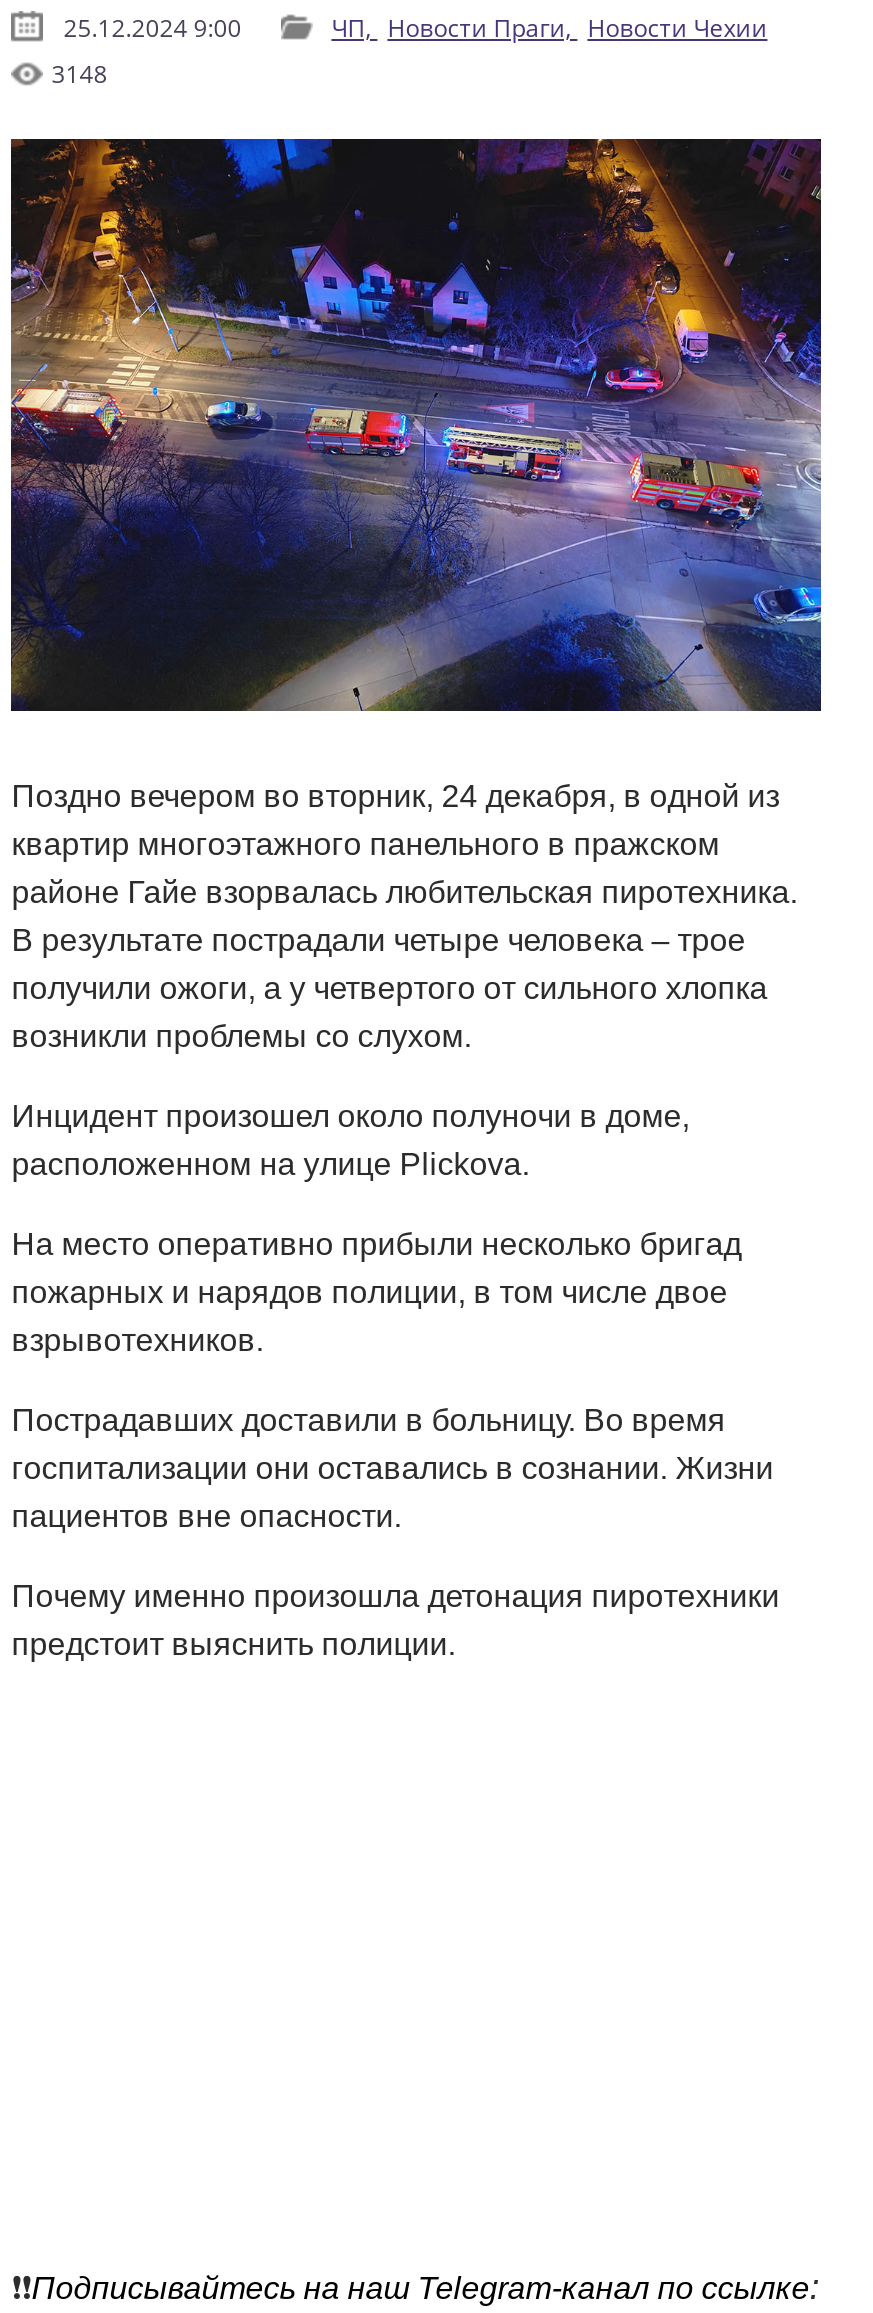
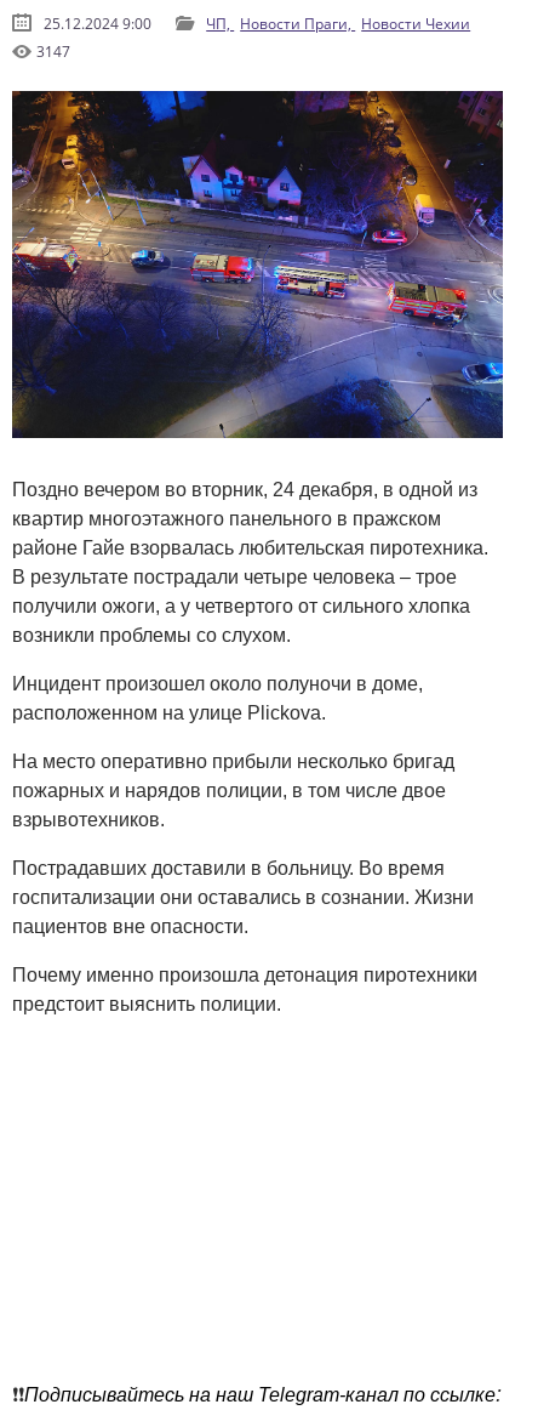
- 3148
+ 3147
